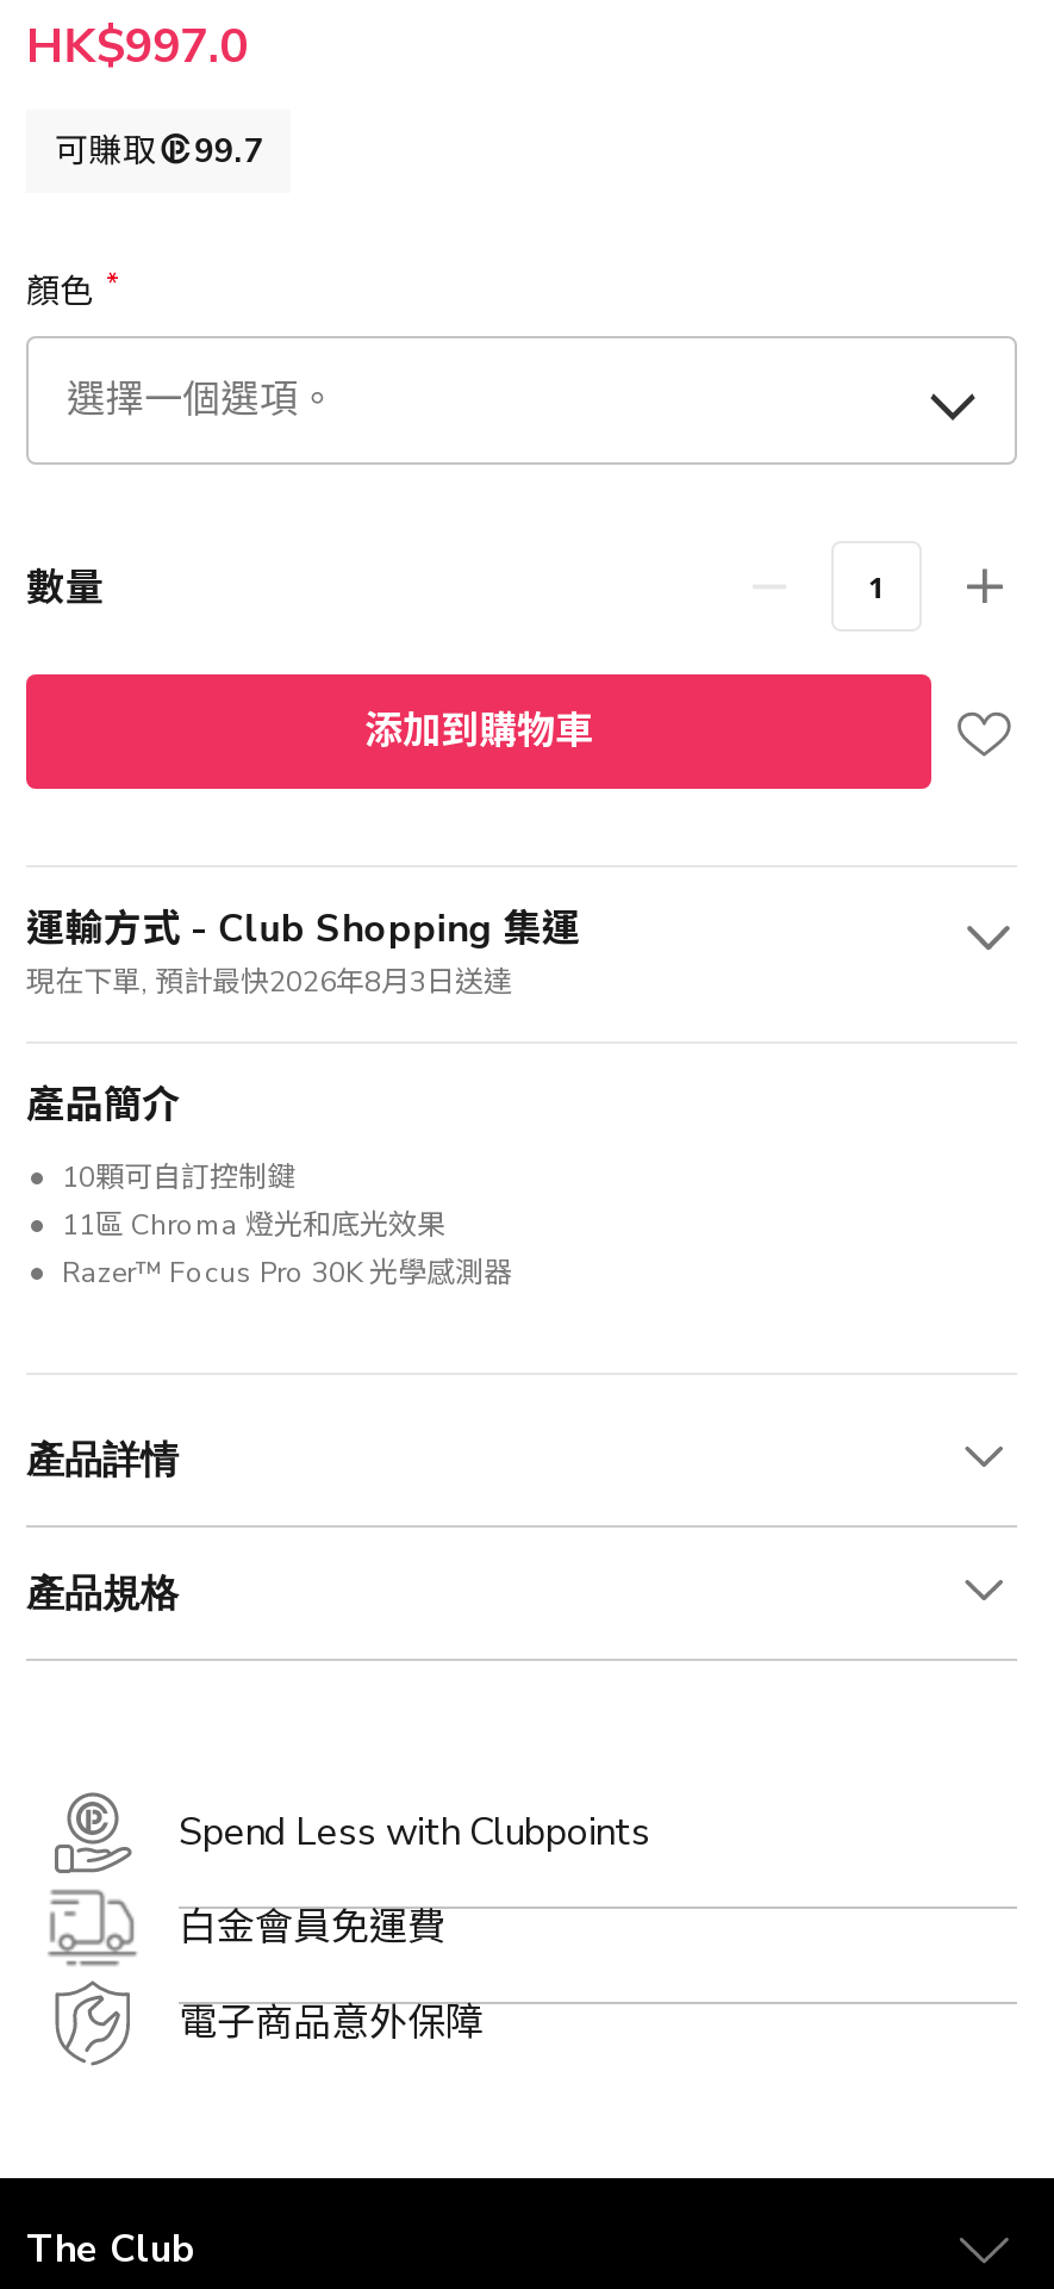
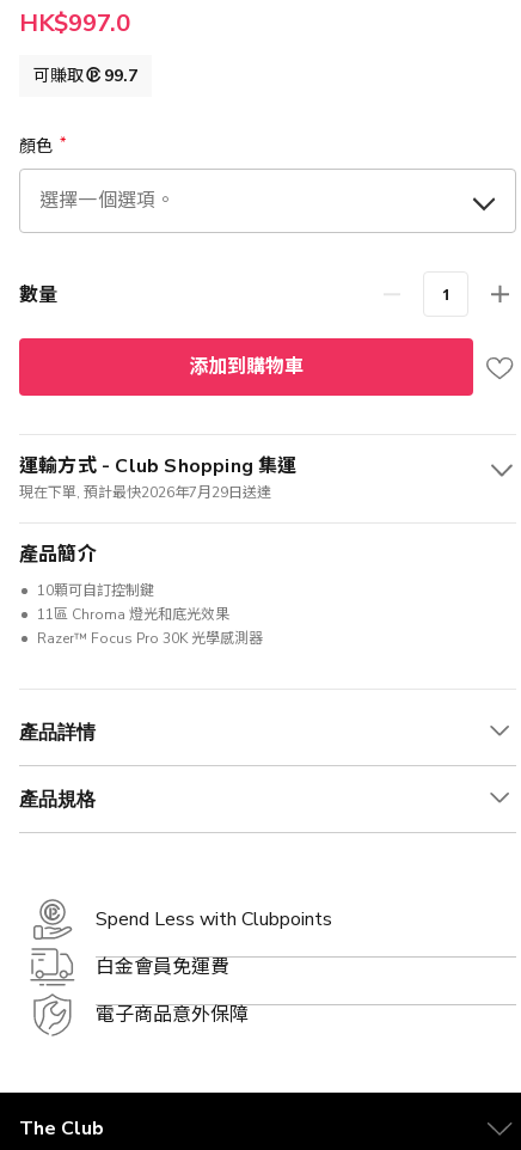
- 現在下單, 預計最快2026年8月3日送達
+ 現在下單, 預計最快2026年7月29日送達
